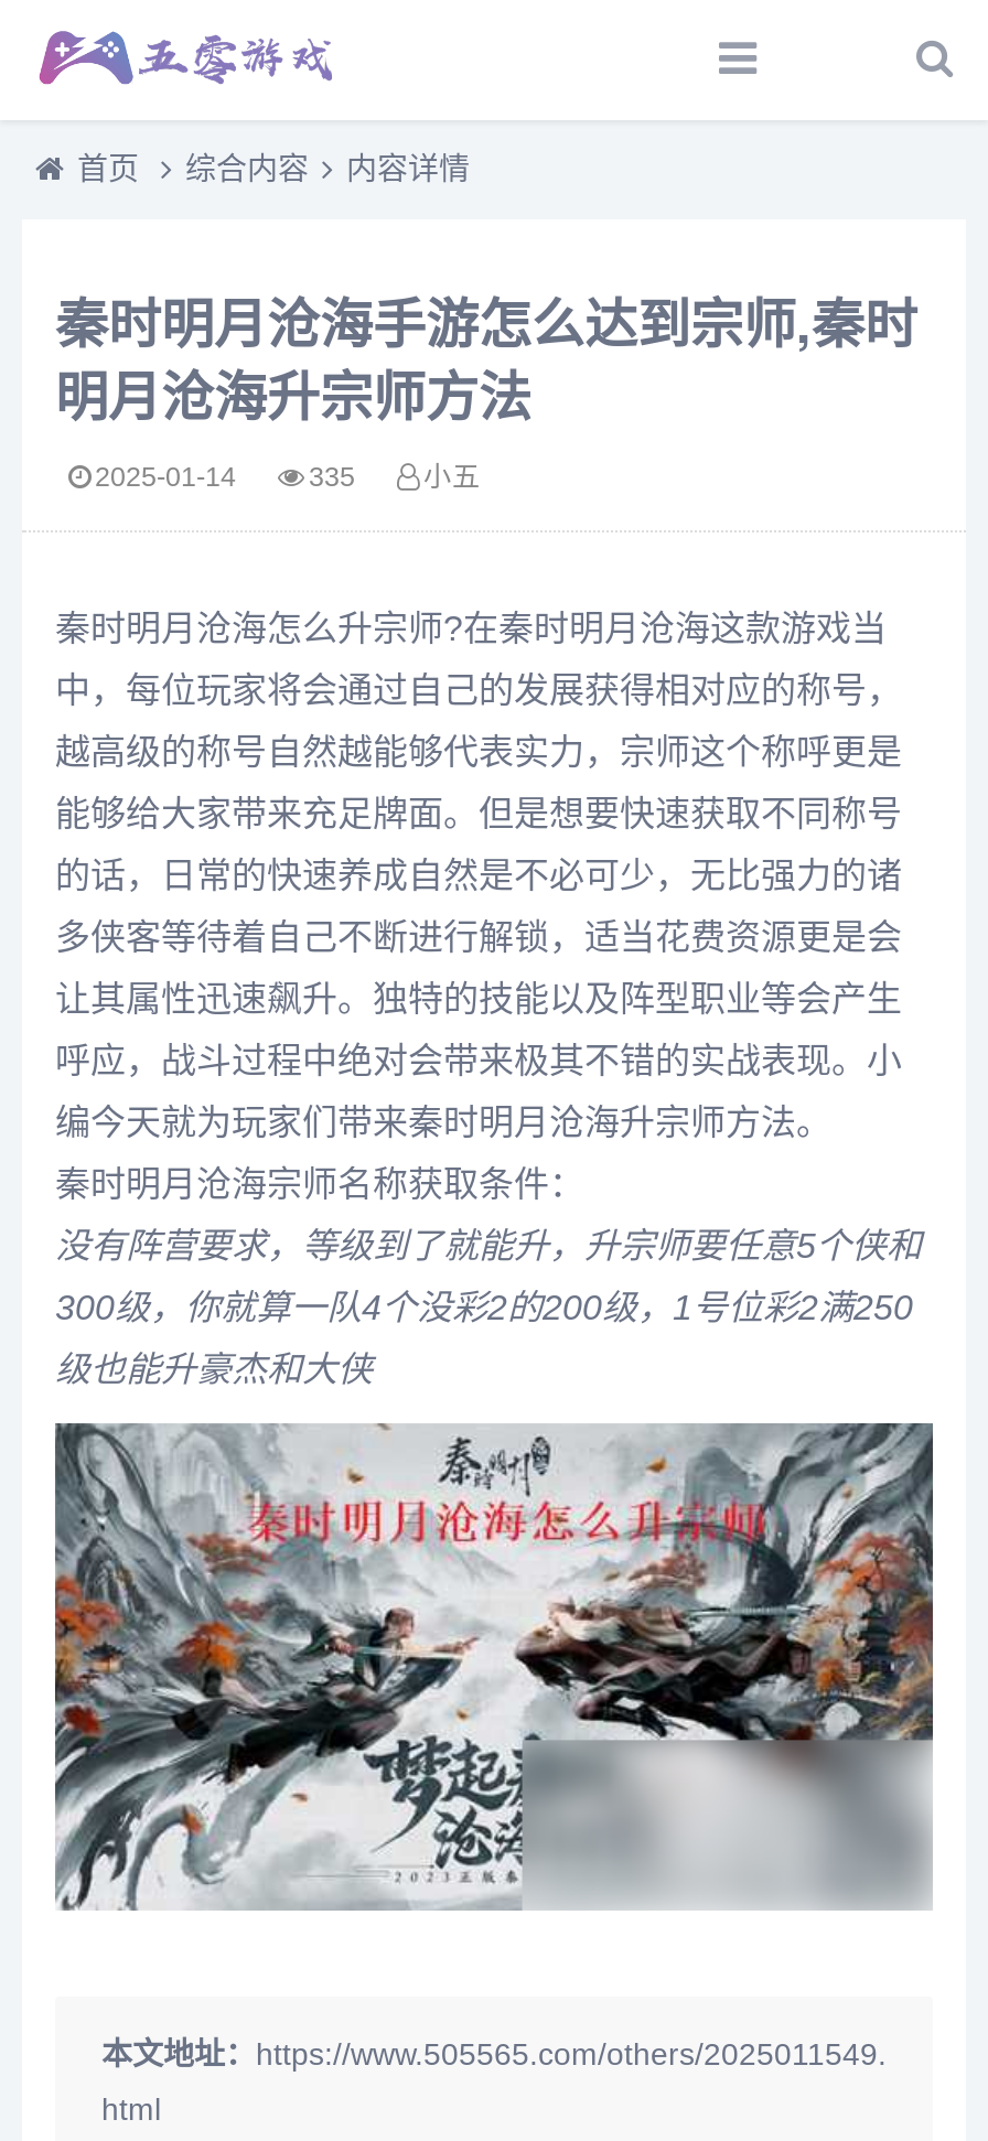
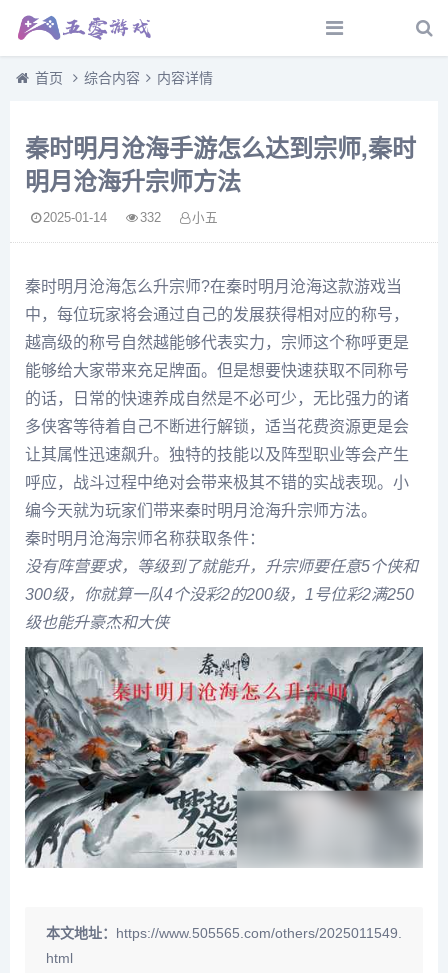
- 335
+ 332
